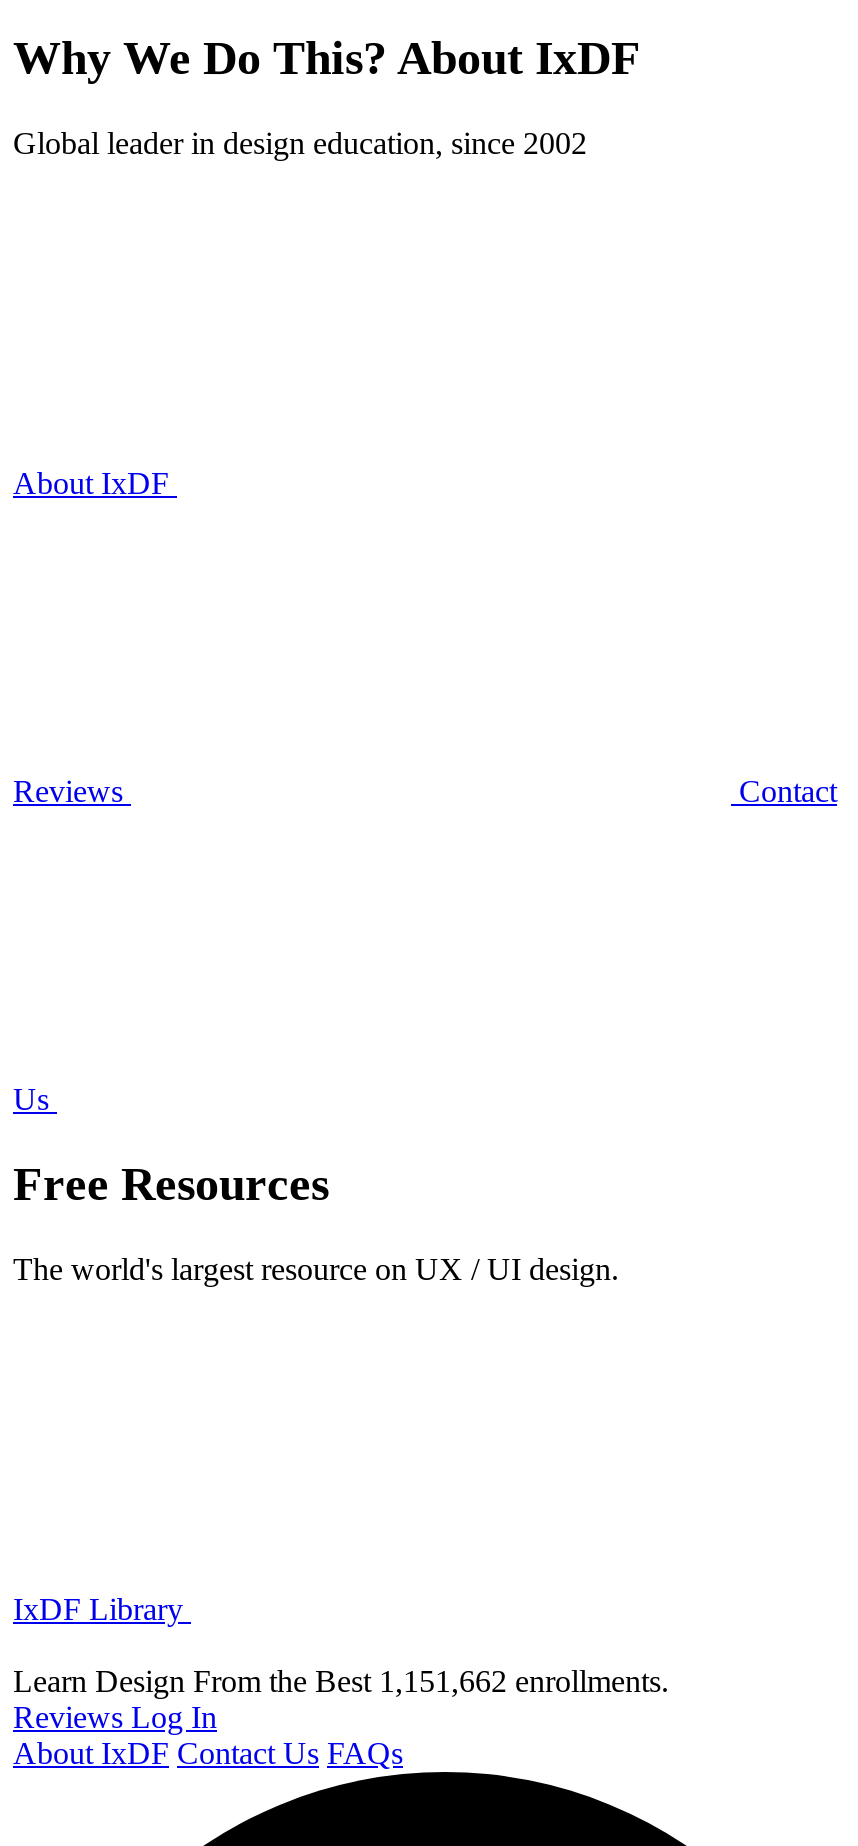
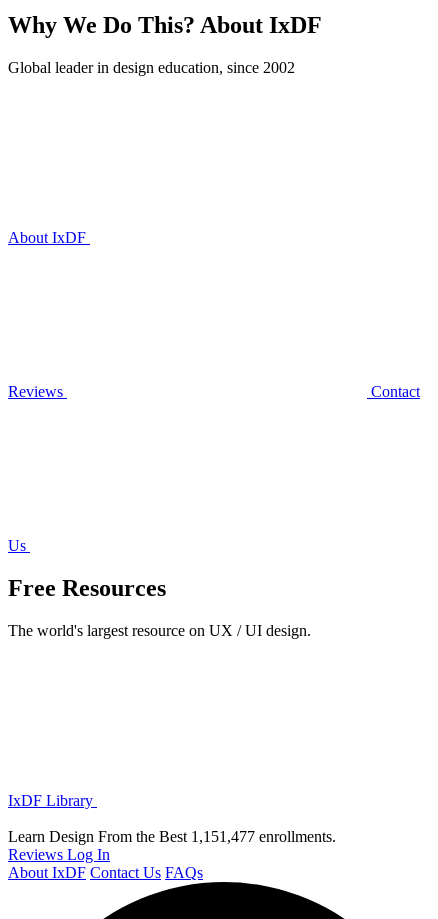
- Learn Design From the Best 1,151,662 enrollments.
+ Learn Design From the Best 1,151,477 enrollments.
